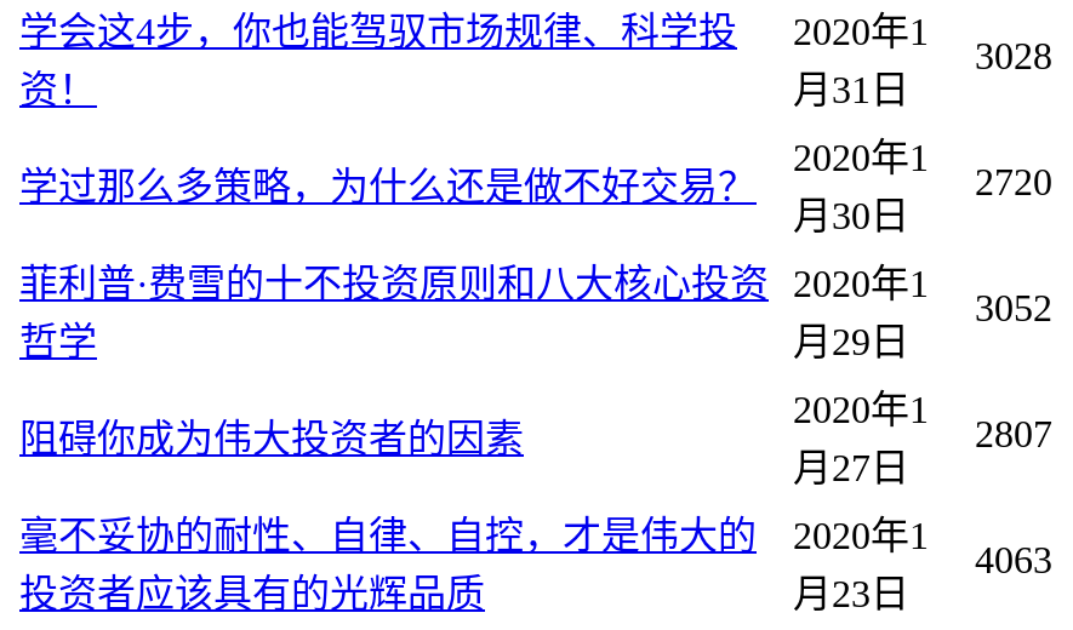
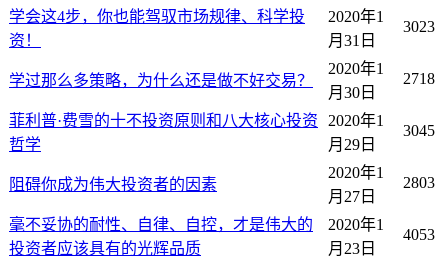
- 3028
+ 3023

- 2720
+ 2718

- 3052
+ 3045

- 2807
+ 2803

- 4063
+ 4053
